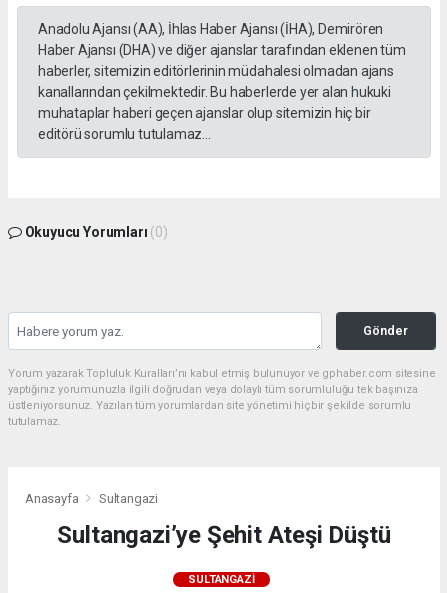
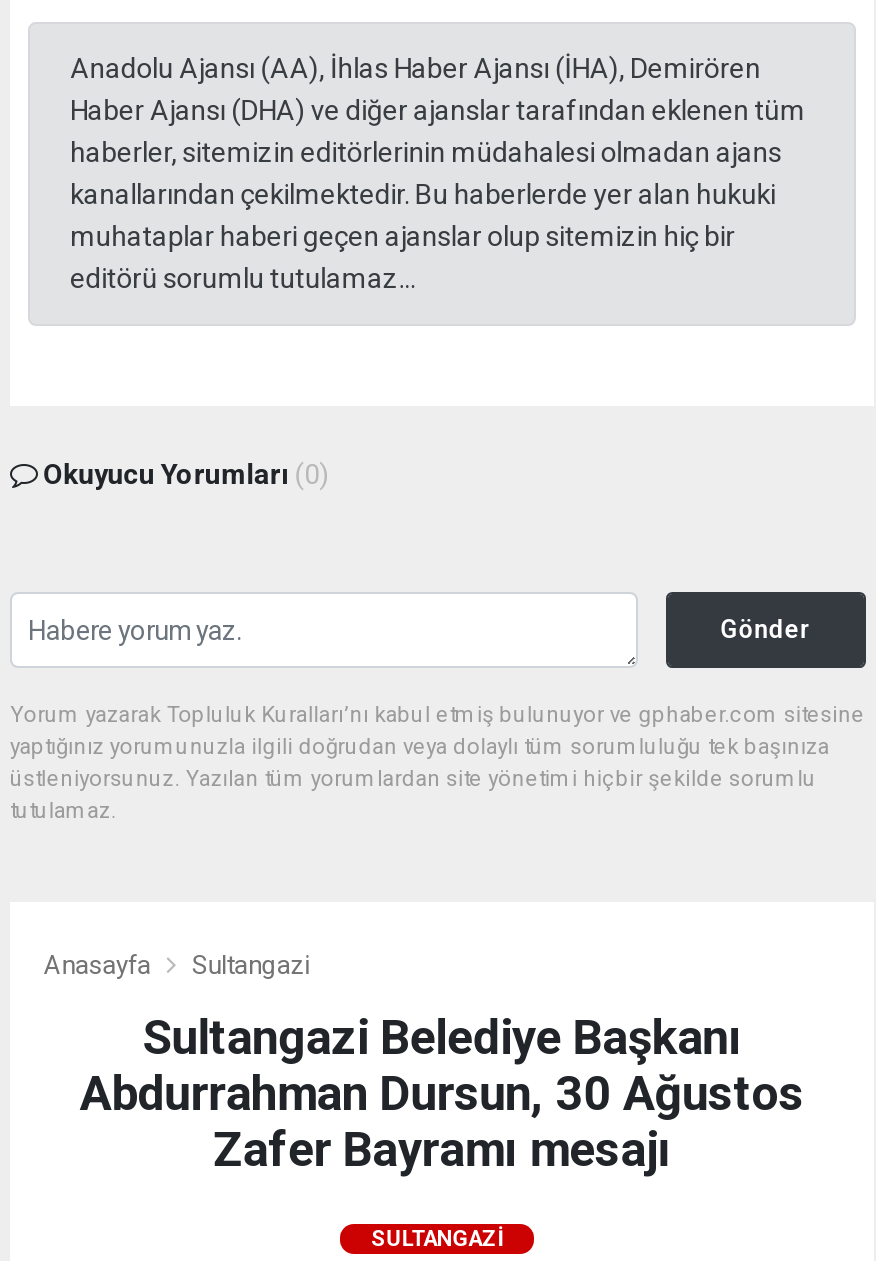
moved up: Gönder | Yorum yazarak Topluluk Kuralları’nı kabul etmiş bulunuyor ve gphaber.com sitesine | yaptığınız yorumunuzla ilgili doğrudan veya dolaylı tüm sorumluluğu tek başınıza | üstleniyorsunuz. Yazılan tüm yorumlardan site yönetimi hiçbir şekilde sorumlu | tutulamaz. | Anasayfa | Sultangazi

- Sultangazi’ye Şehit Ateşi Düştü
+ Sultangazi Belediye Başkanı
+ Abdurrahman Dursun, 30 Ağustos
+ Zafer Bayramı mesajı
